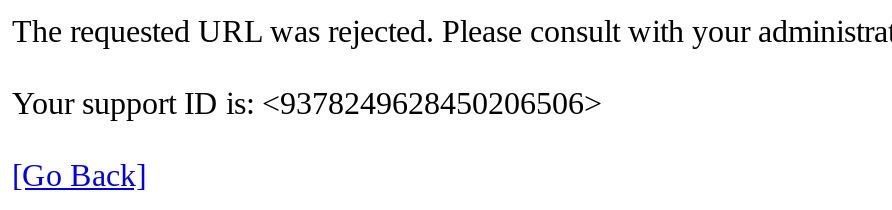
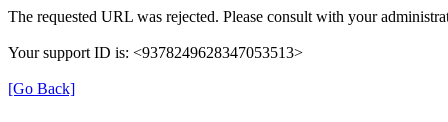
- Your support ID is: <9378249628450206506>
+ Your support ID is: <9378249628347053513>
